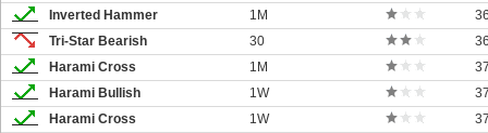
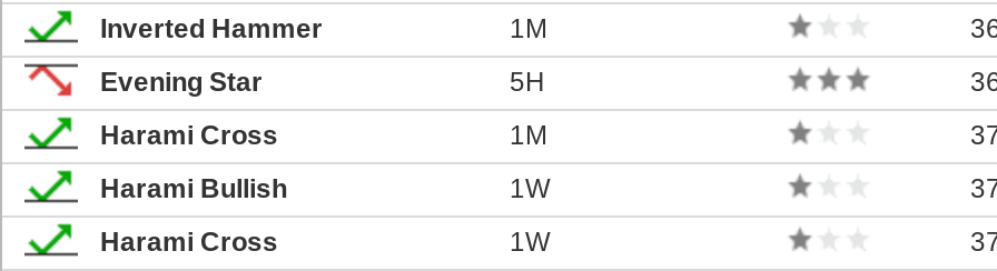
- Tri-Star Bearish
- 30
+ Evening Star
+ 5H
